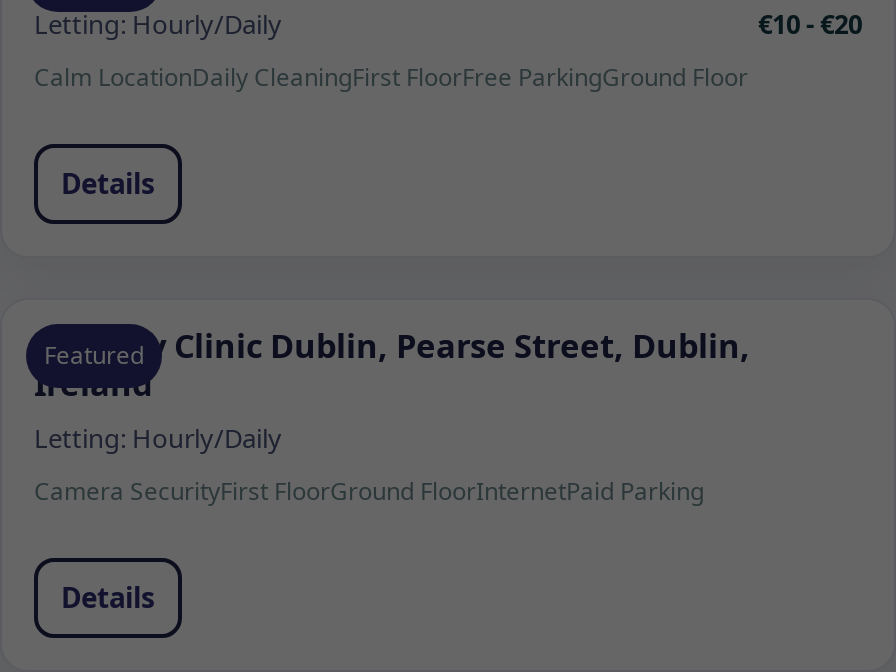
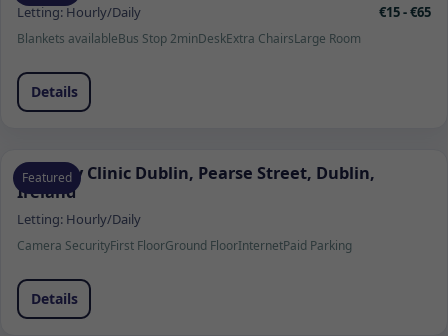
- €10 - €20
+ €15 - €65

- Calm LocationDaily CleaningFirst FloorFree ParkingGround Floor
+ Blankets availableBus Stop 2minDeskExtra ChairsLarge Room
